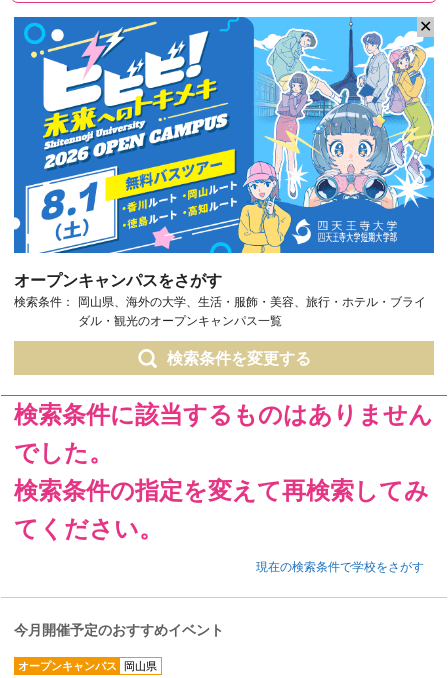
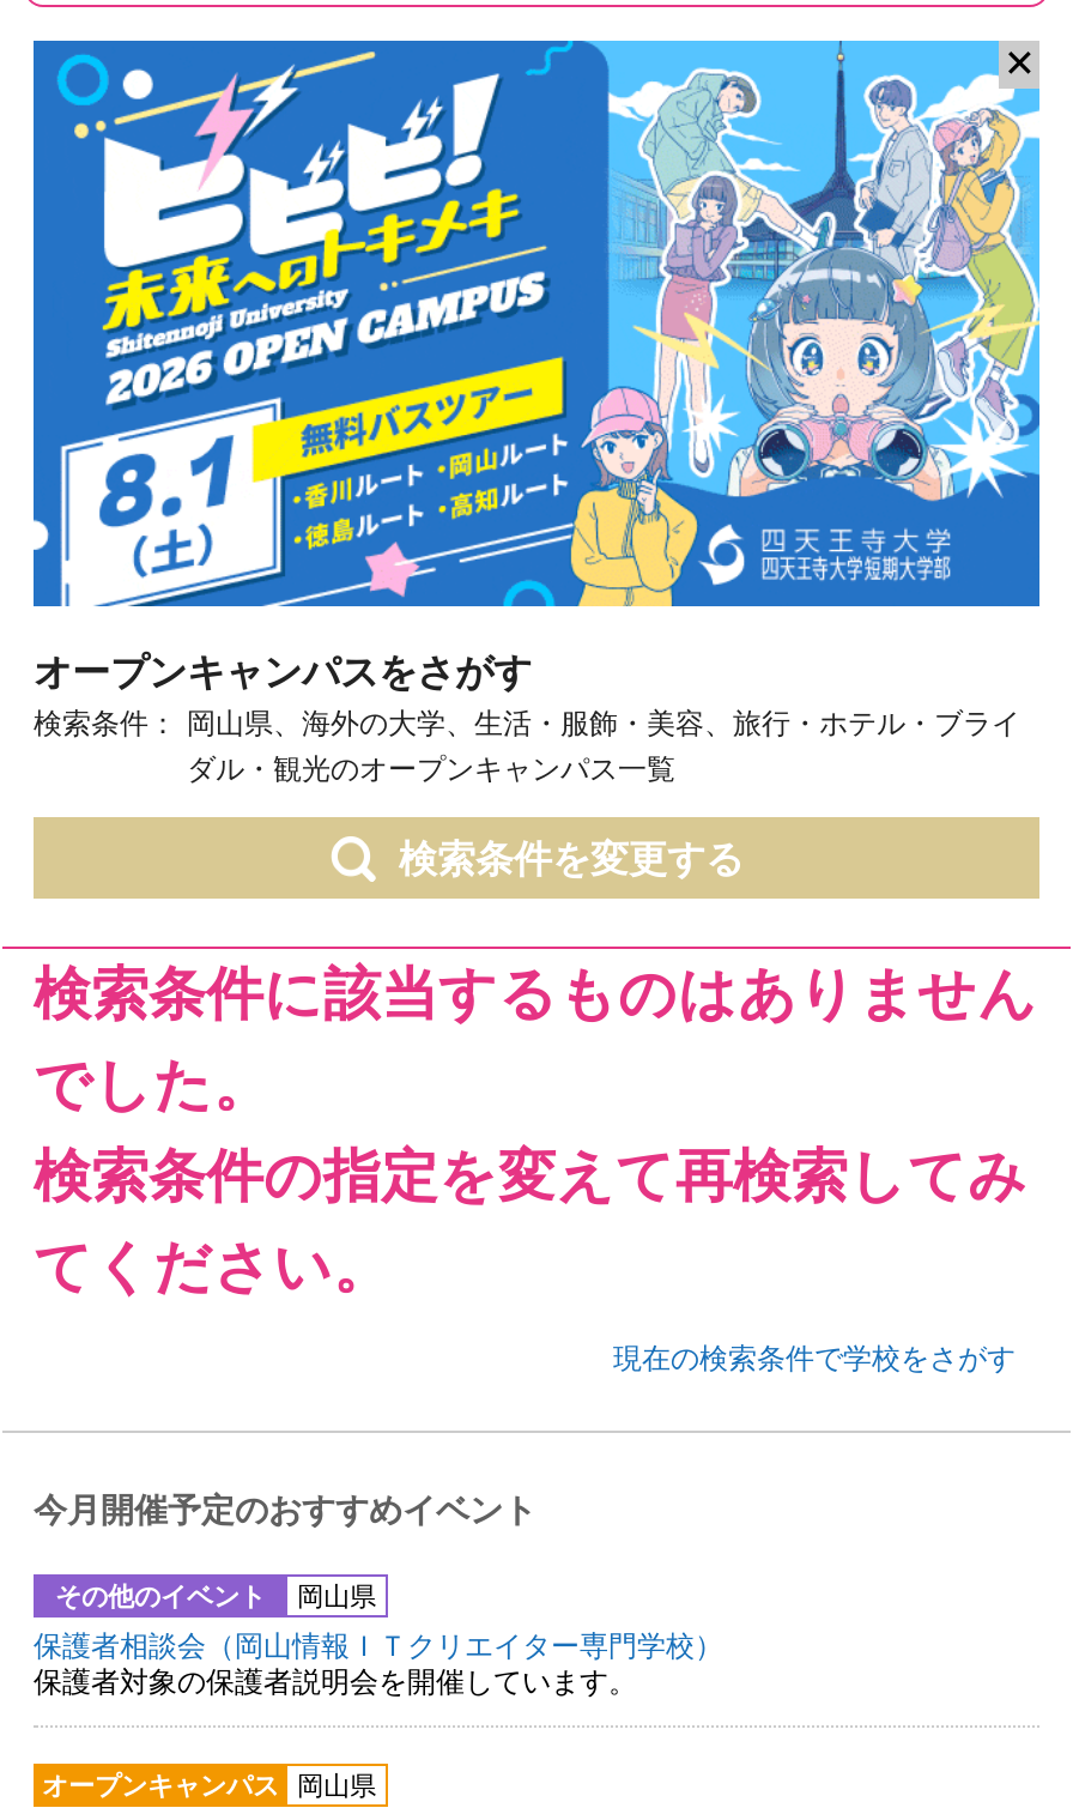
+ その他のイベント
+ 岡山県
+ 保護者相談会（岡山情報ＩＴクリエイター専門学校）
+ 保護者対象の保護者説明会を開催しています。
